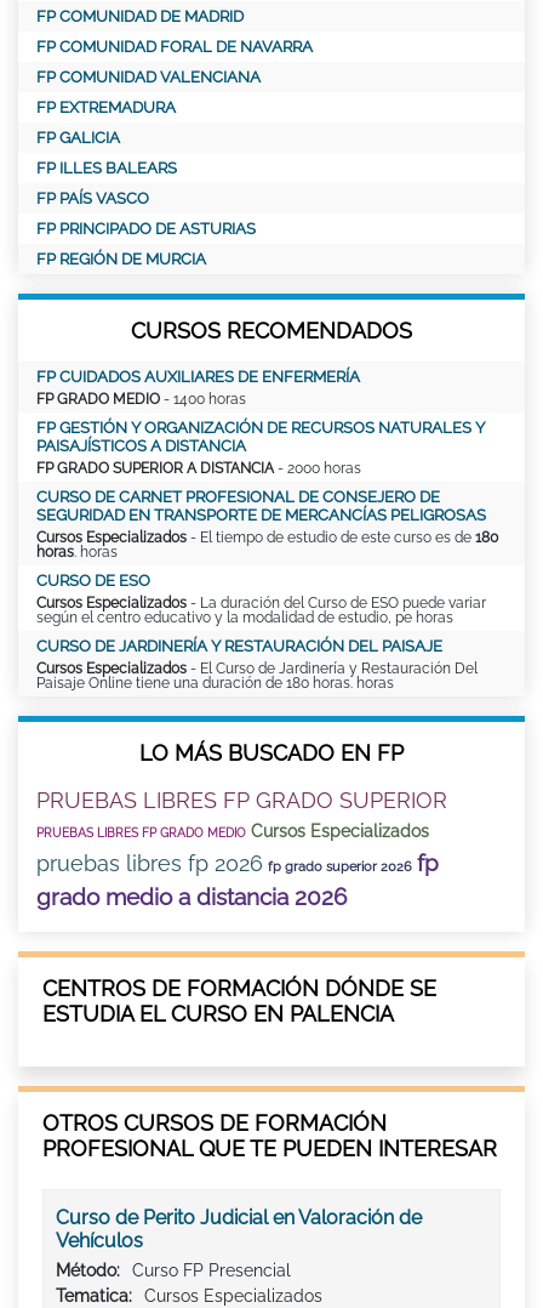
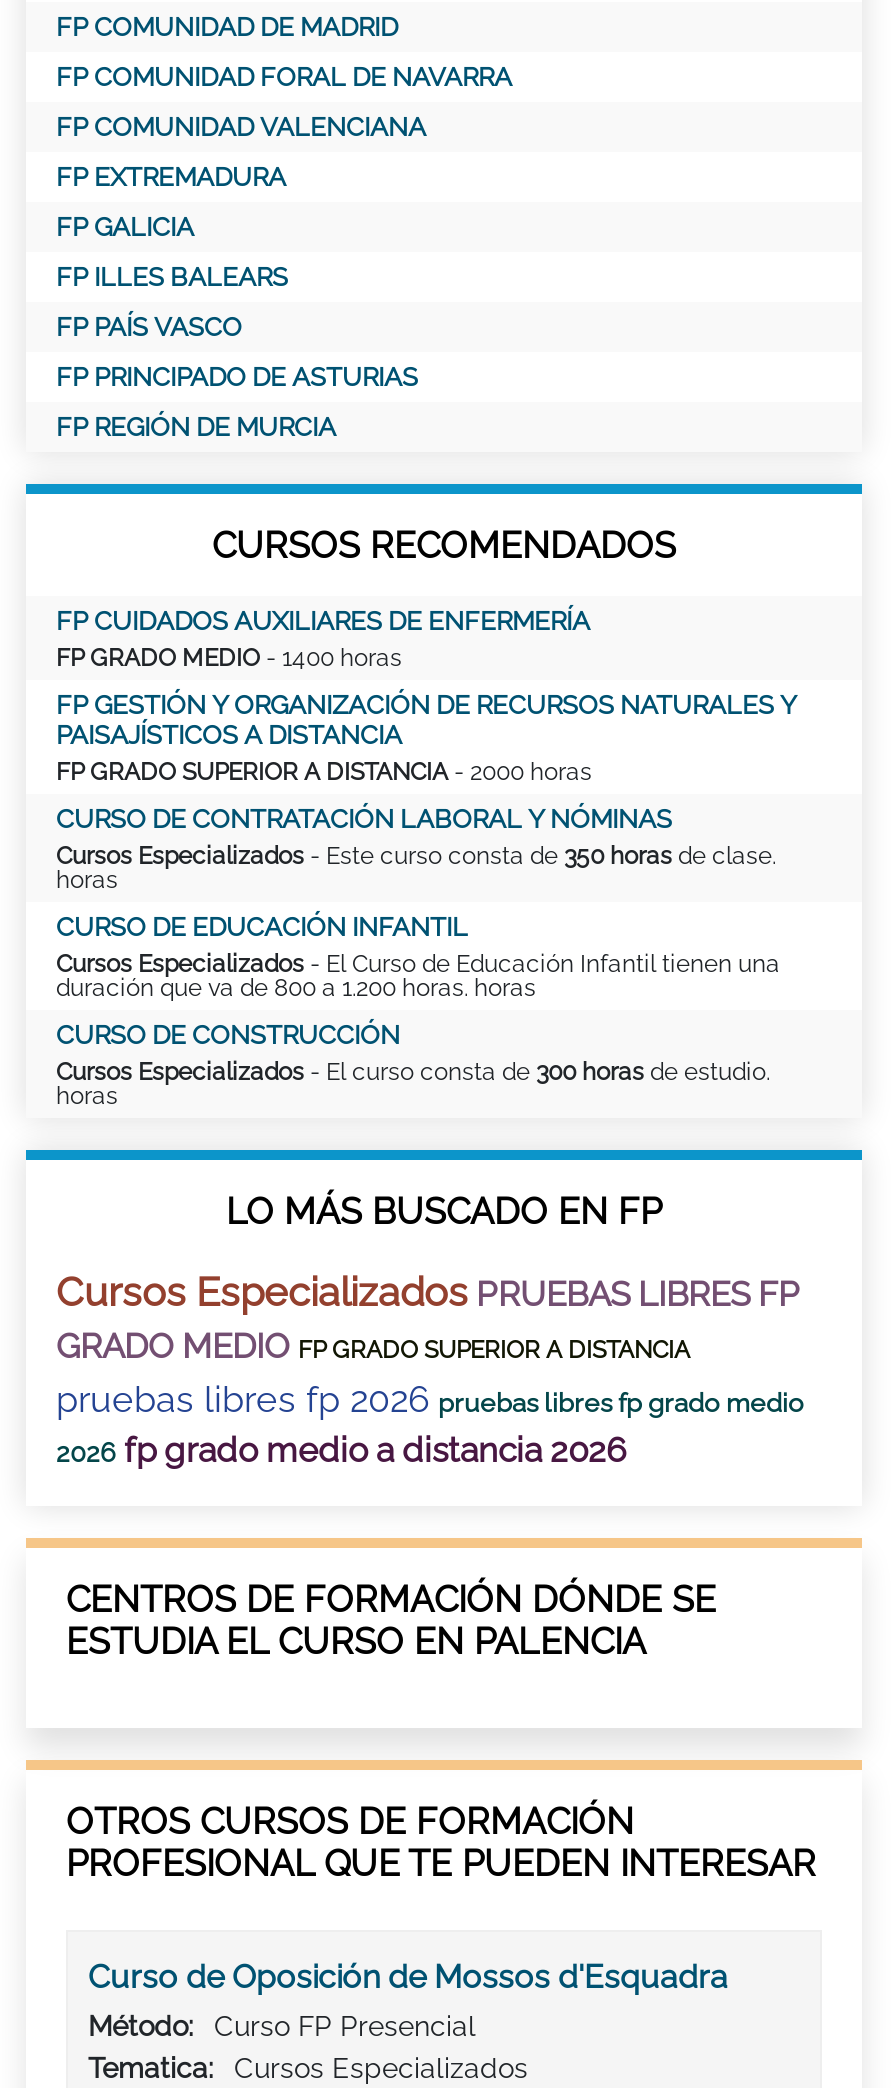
- CURSO DE CARNET PROFESIONAL DE CONSEJERO DE
- SEGURIDAD EN TRANSPORTE DE MERCANCÍAS PELIGROSAS
- Cursos Especializados - El tiempo de estudio de este curso es de 180
- horas. horas
+ CURSO DE CONTRATACIÓN LABORAL Y NÓMINAS
+ Cursos Especializados - Este curso consta de 350 horas de clase.
+ horas

- CURSO DE ESO
- Cursos Especializados - La duración del Curso de ESO puede variar
- según el centro educativo y la modalidad de estudio, pe horas
+ CURSO DE EDUCACIÓN INFANTIL
+ Cursos Especializados - El Curso de Educación Infantil tienen una
+ duración que va de 800 a 1.200 horas. horas

- CURSO DE JARDINERÍA Y RESTAURACIÓN DEL PAISAJE
- Cursos Especializados - El Curso de Jardinería y Restauración Del
- Paisaje Online tiene una duración de 180 horas. horas
+ CURSO DE CONSTRUCCIÓN
+ Cursos Especializados - El curso consta de 300 horas de estudio.
+ horas

- PRUEBAS LIBRES FP GRADO SUPERIOR
- PRUEBAS LIBRES FP GRADO MEDIO Cursos Especializados
- pruebas libres fp 2026 fp grado superior 2026 fp
- grado medio a distancia 2026
+ Cursos Especializados PRUEBAS LIBRES FP
+ GRADO MEDIO FP GRADO SUPERIOR A DISTANCIA
+ pruebas libres fp 2026 pruebas libres fp grado medio
+ 2026 fp grado medio a distancia 2026

- Curso de Perito Judicial en Valoración de
- Vehículos
+ Curso de Oposición de Mossos d'Esquadra
